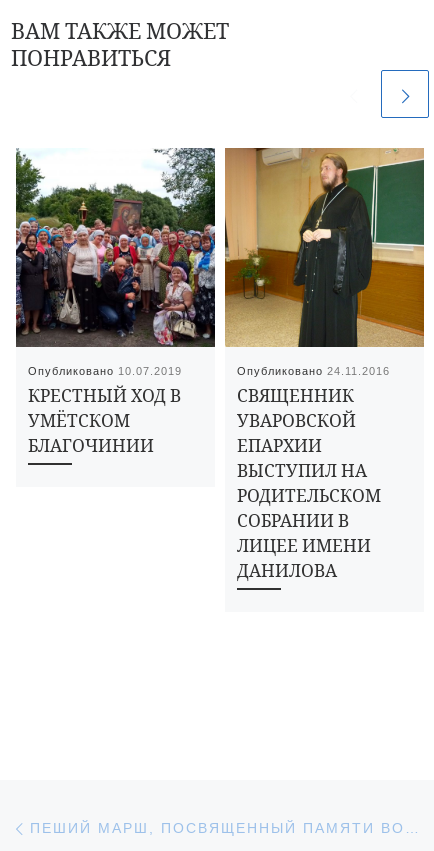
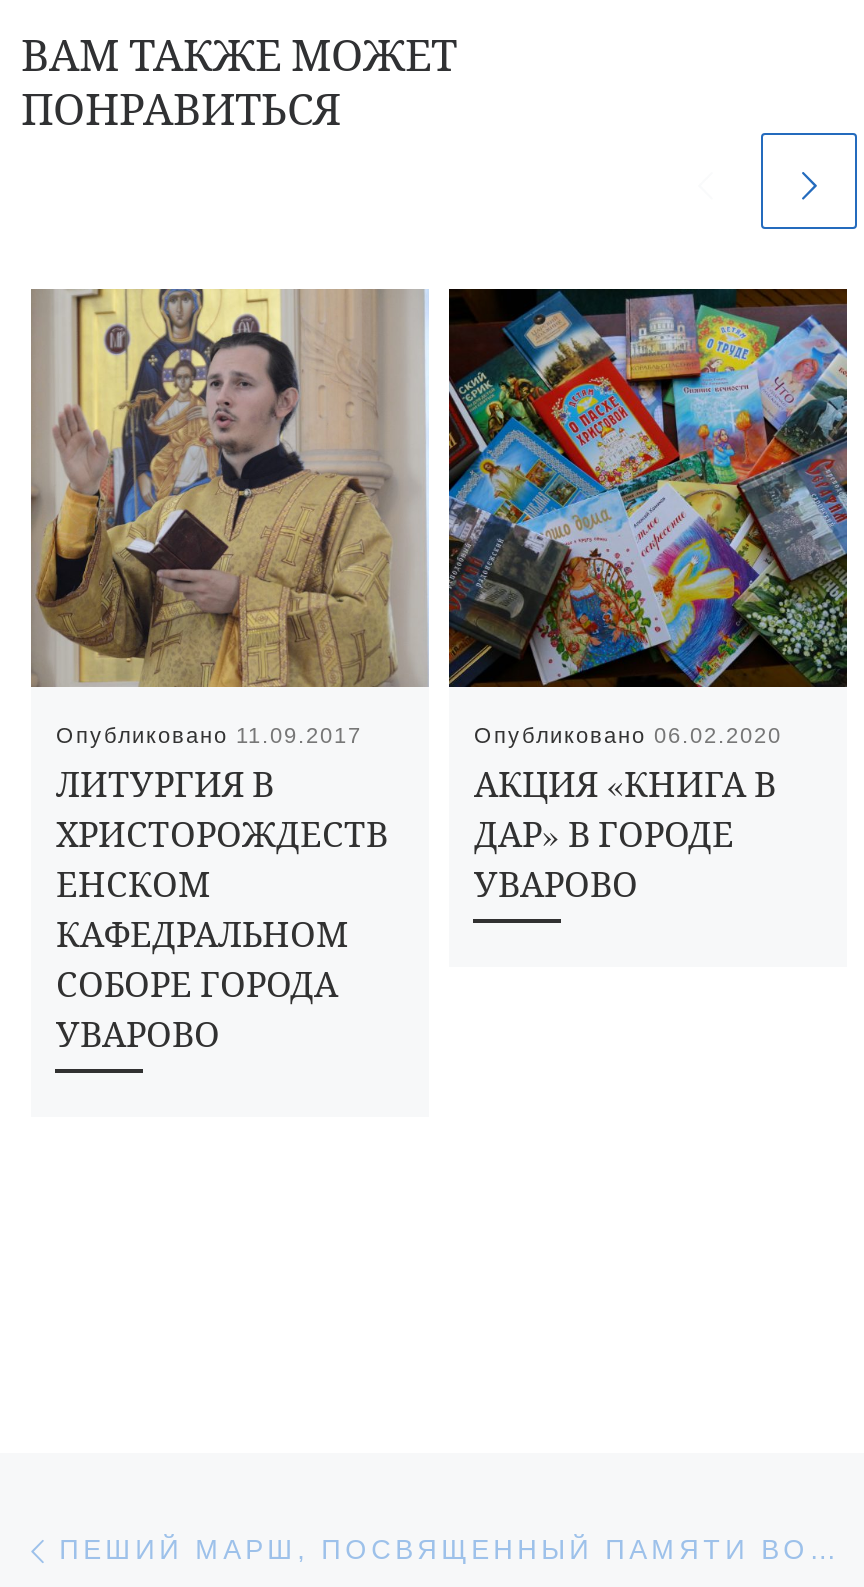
- [image]
- Опубликовано 10.07.2019
- КРЕСТНЫЙ ХОД В
- УМЁТСКОМ
- БЛАГОЧИНИИ
+ [image]
+ Опубликовано 11.09.2017
+ ЛИТУРГИЯ В
+ ХРИСТОРОЖДЕСТВ
+ ЕНСКОМ
+ КАФЕДРАЛЬНОМ
+ СОБОРЕ ГОРОДА
+ УВАРОВО

- [image]
- Опубликовано 24.11.2016
- СВЯЩЕННИК
- УВАРОВСКОЙ
- ЕПАРХИИ
- ВЫСТУПИЛ НА
- РОДИТЕЛЬСКОМ
- СОБРАНИИ В
- ЛИЦЕЕ ИМЕНИ
- ДАНИЛОВА
+ [image]
+ Опубликовано 06.02.2020
+ АКЦИЯ «КНИГА В
+ ДАР» В ГОРОДЕ
+ УВАРОВО
